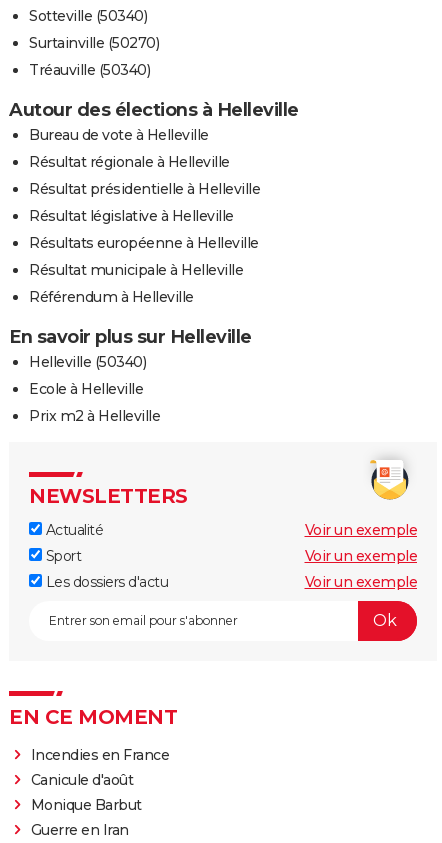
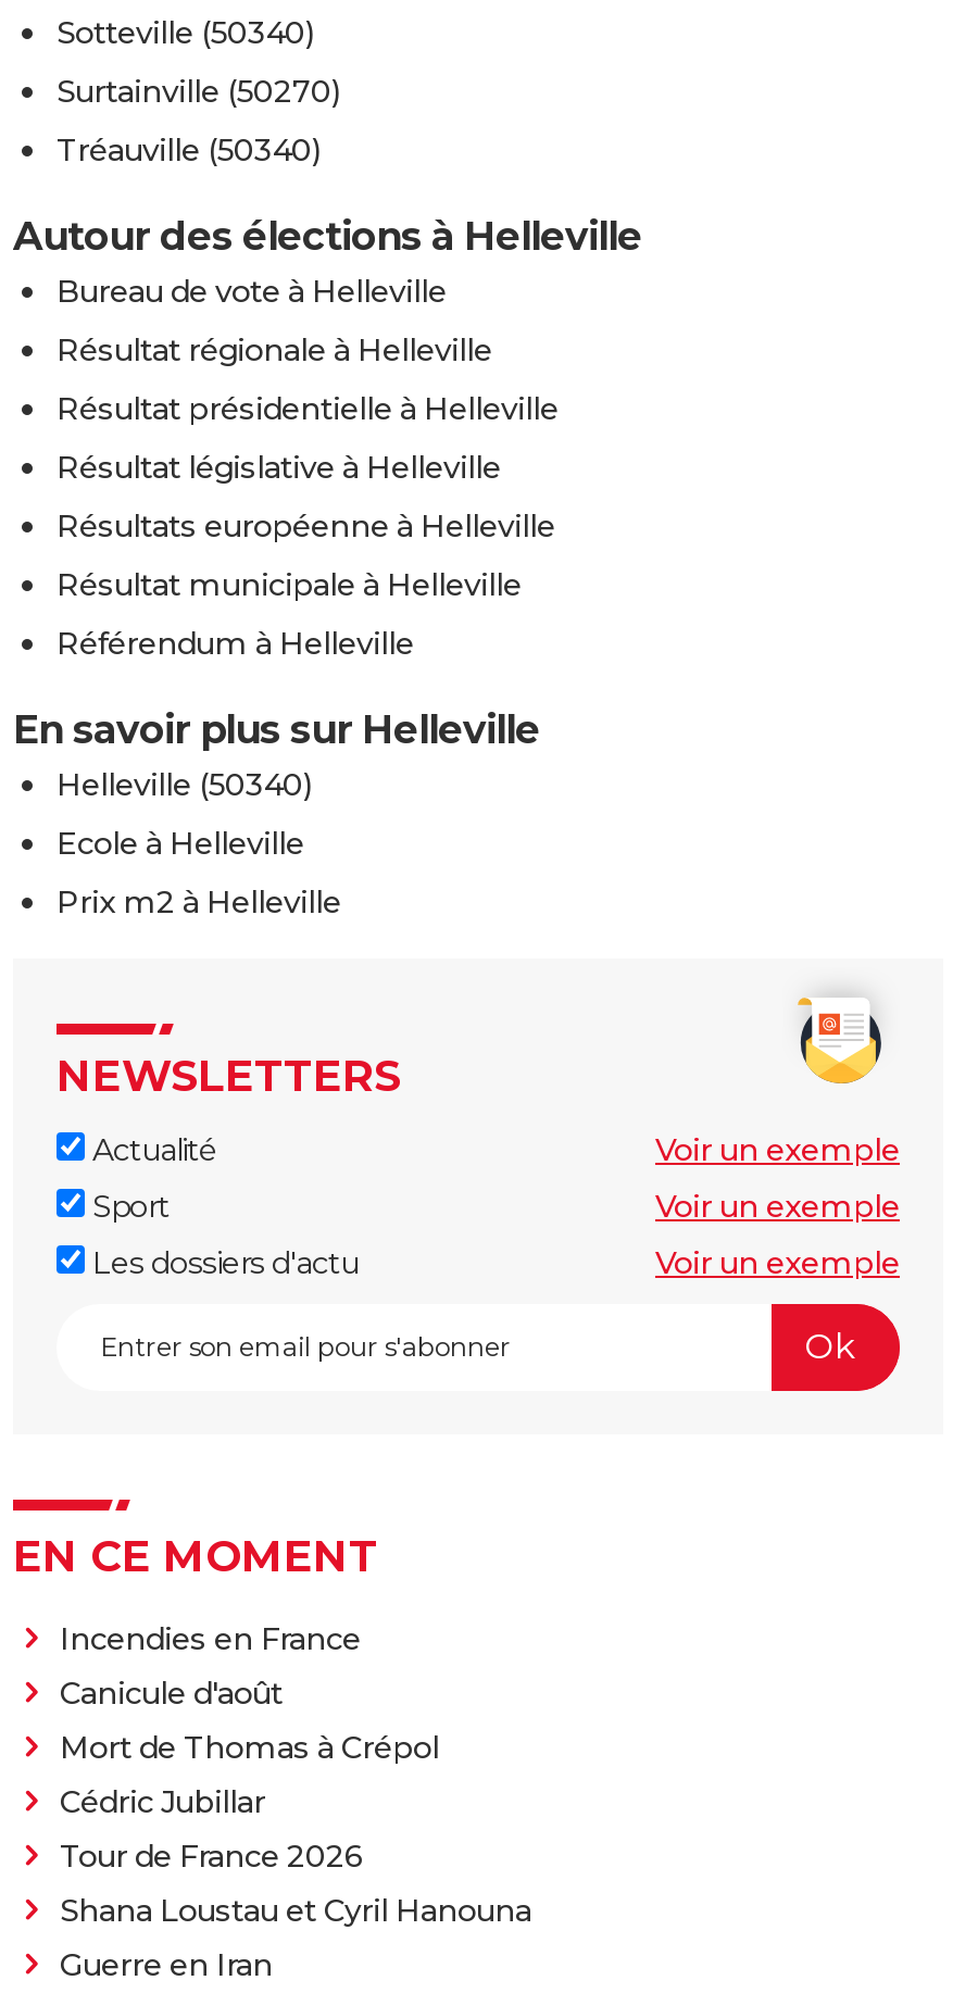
- Monique Barbut
+ Mort de Thomas à Crépol
+ Cédric Jubillar
+ Tour de France 2026
+ Shana Loustau et Cyril Hanouna
